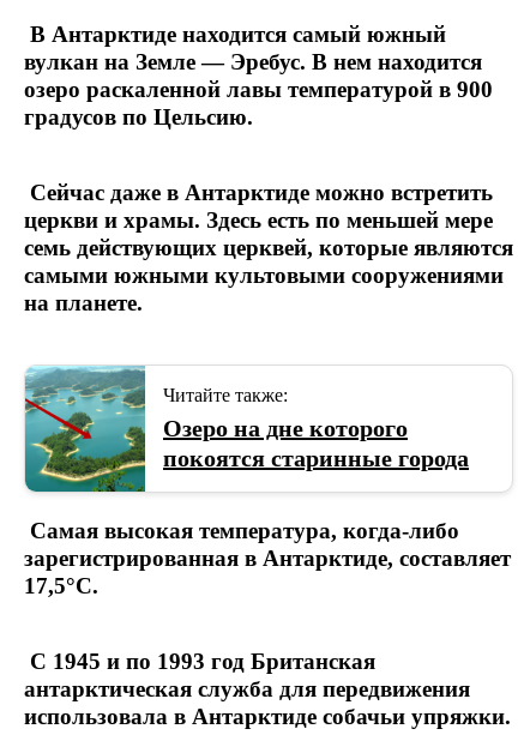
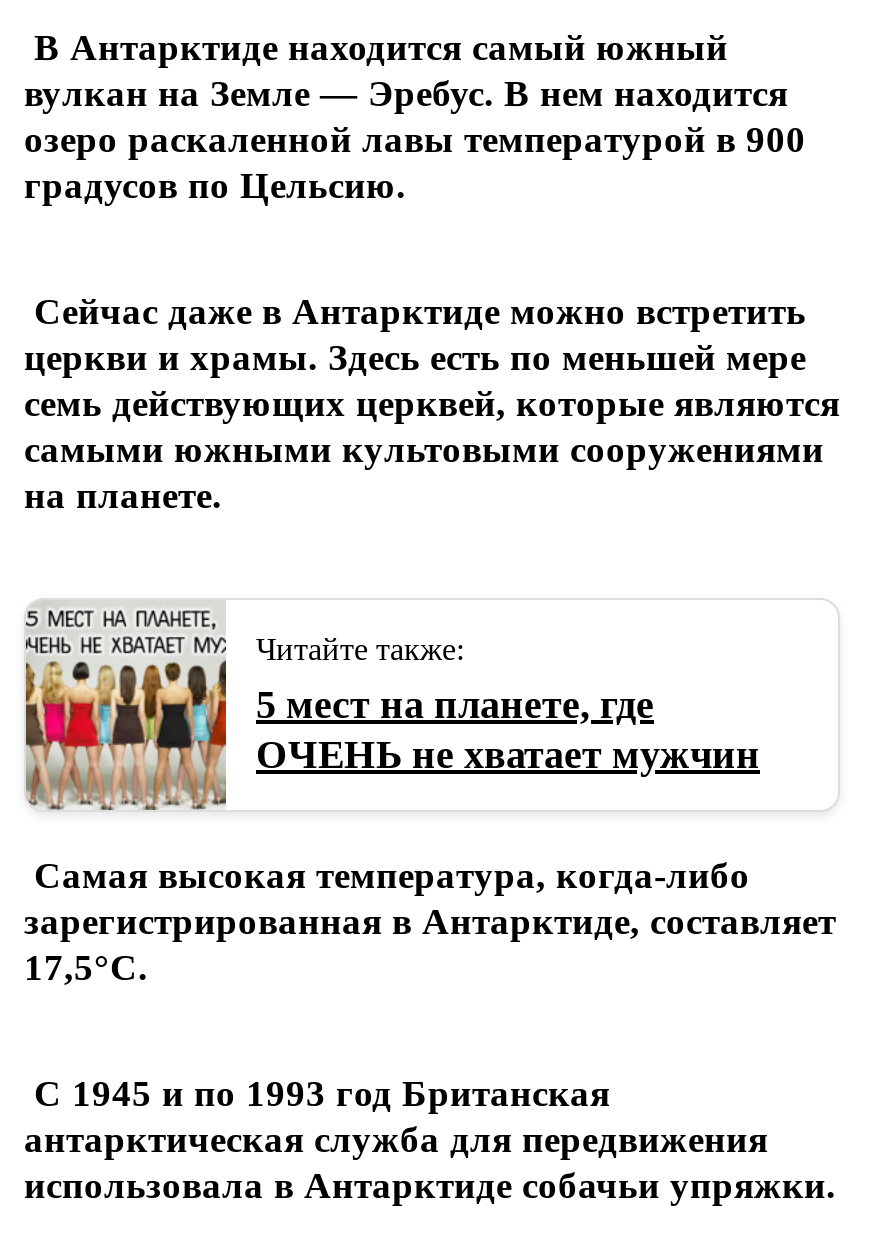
- [image]
- Озеро на дне которого
- покоятся старинные города
+ [image]
+ 5 мест на планете, где
+ ОЧЕНЬ не хватает мужчин
